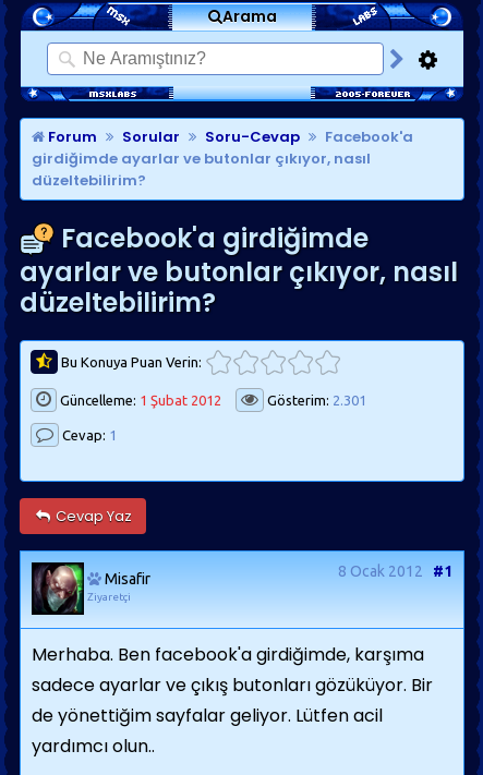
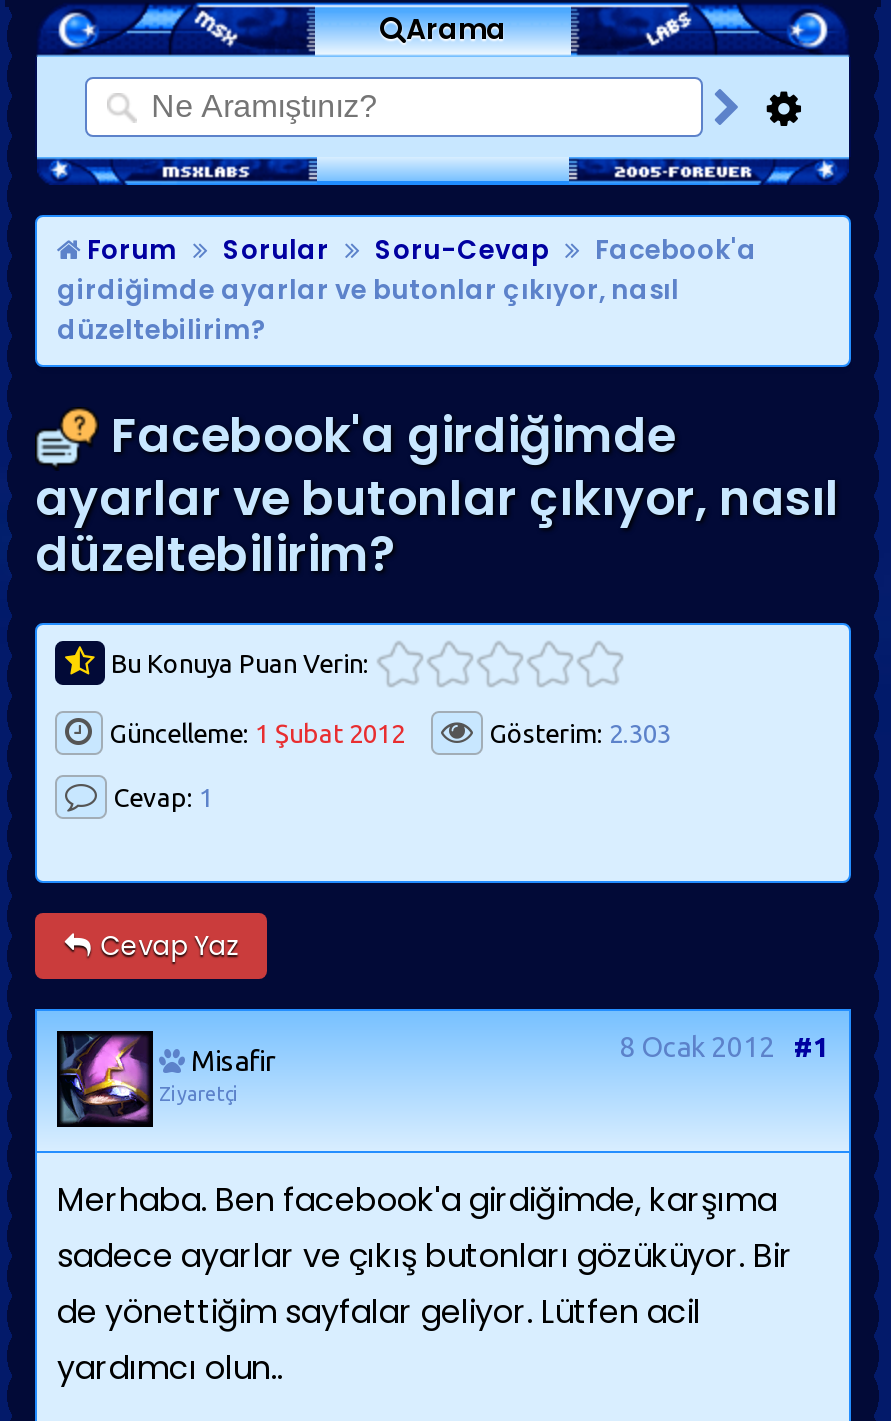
- Gösterim: 2.301
+ Gösterim: 2.303

- [image]
+ [image]
